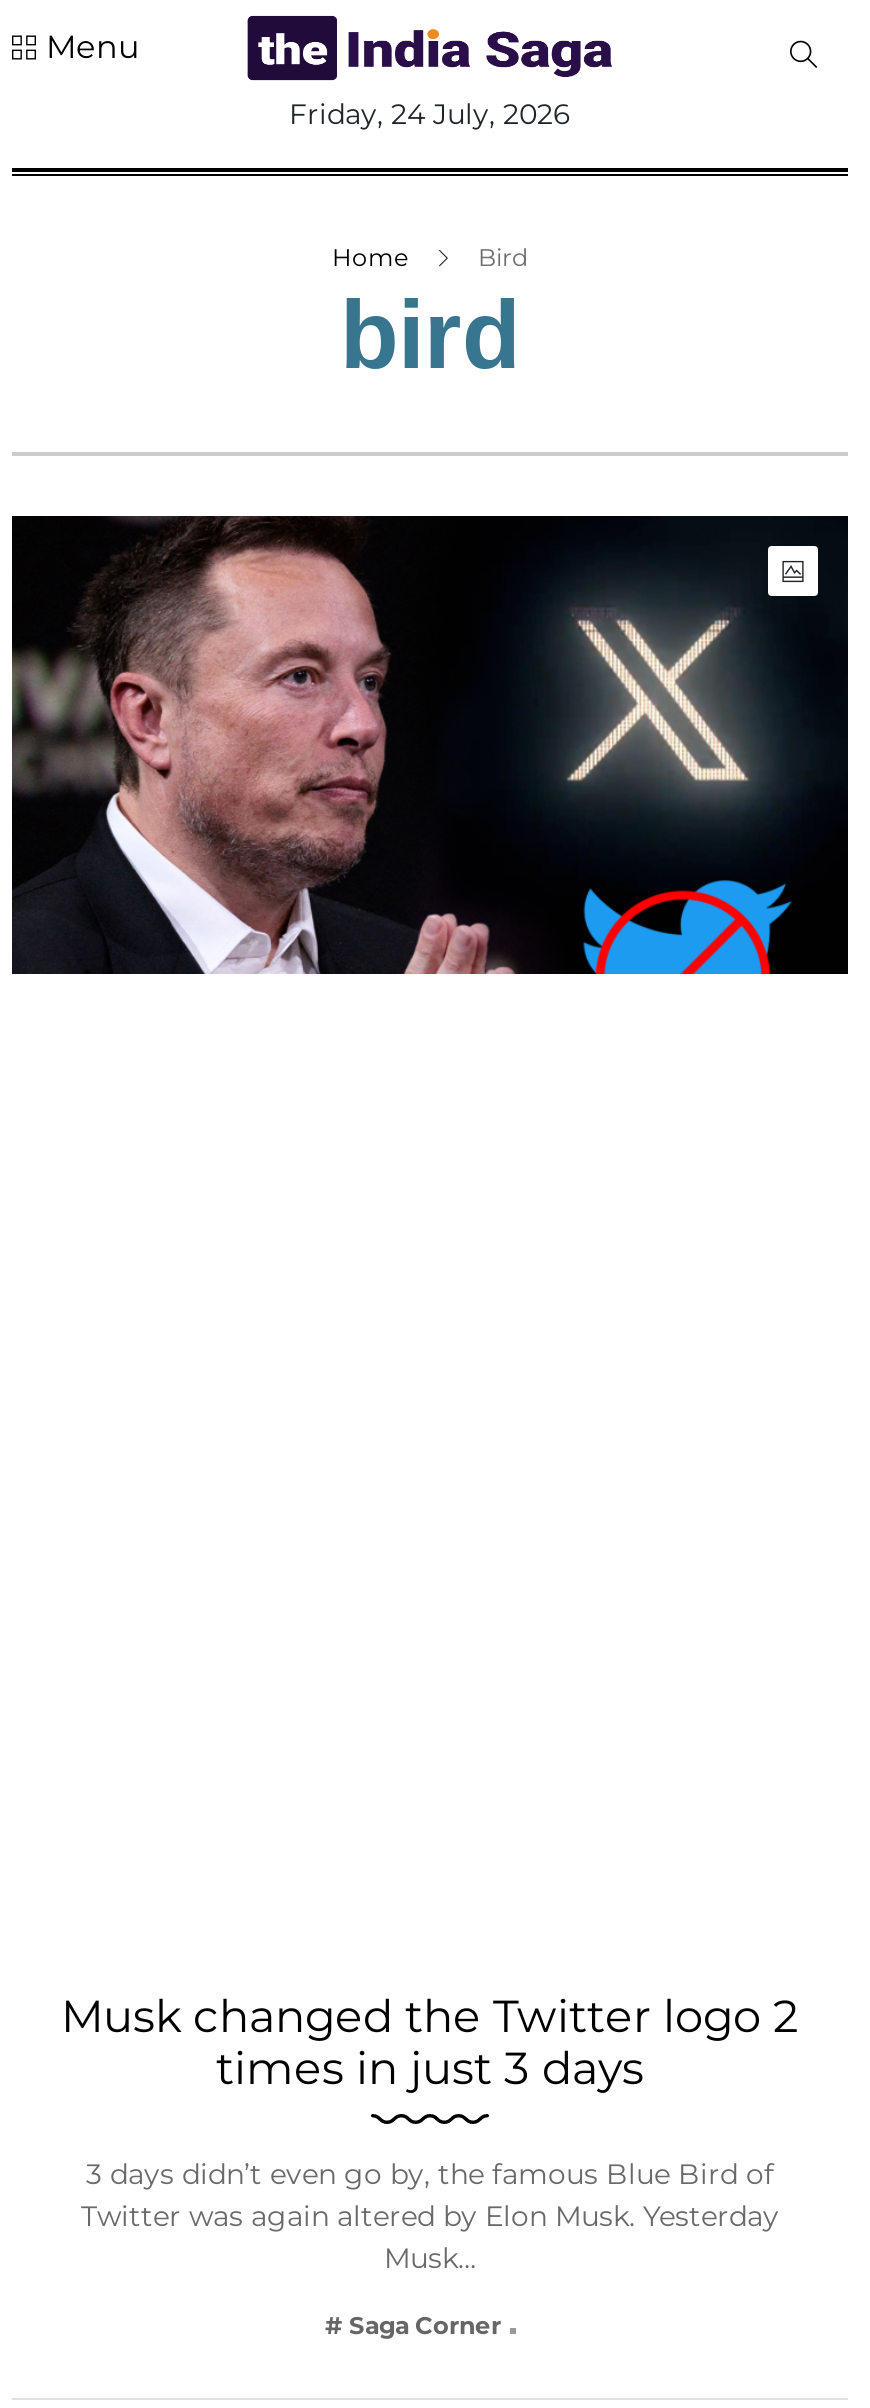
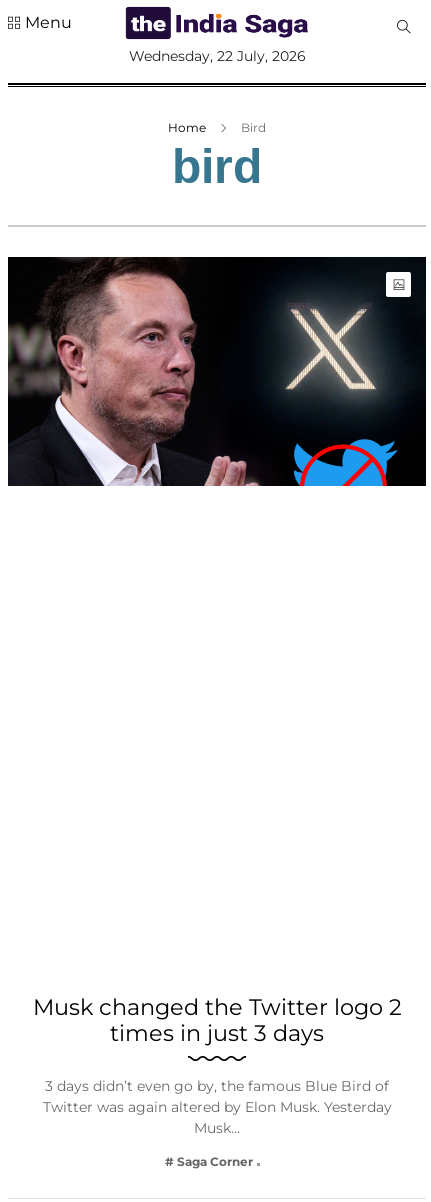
- Friday, 24 July, 2026
+ Wednesday, 22 July, 2026
